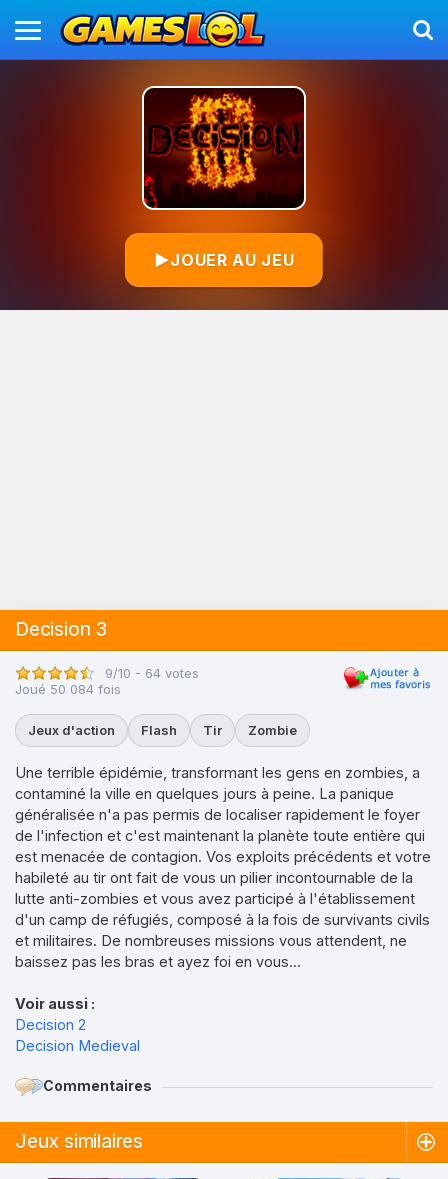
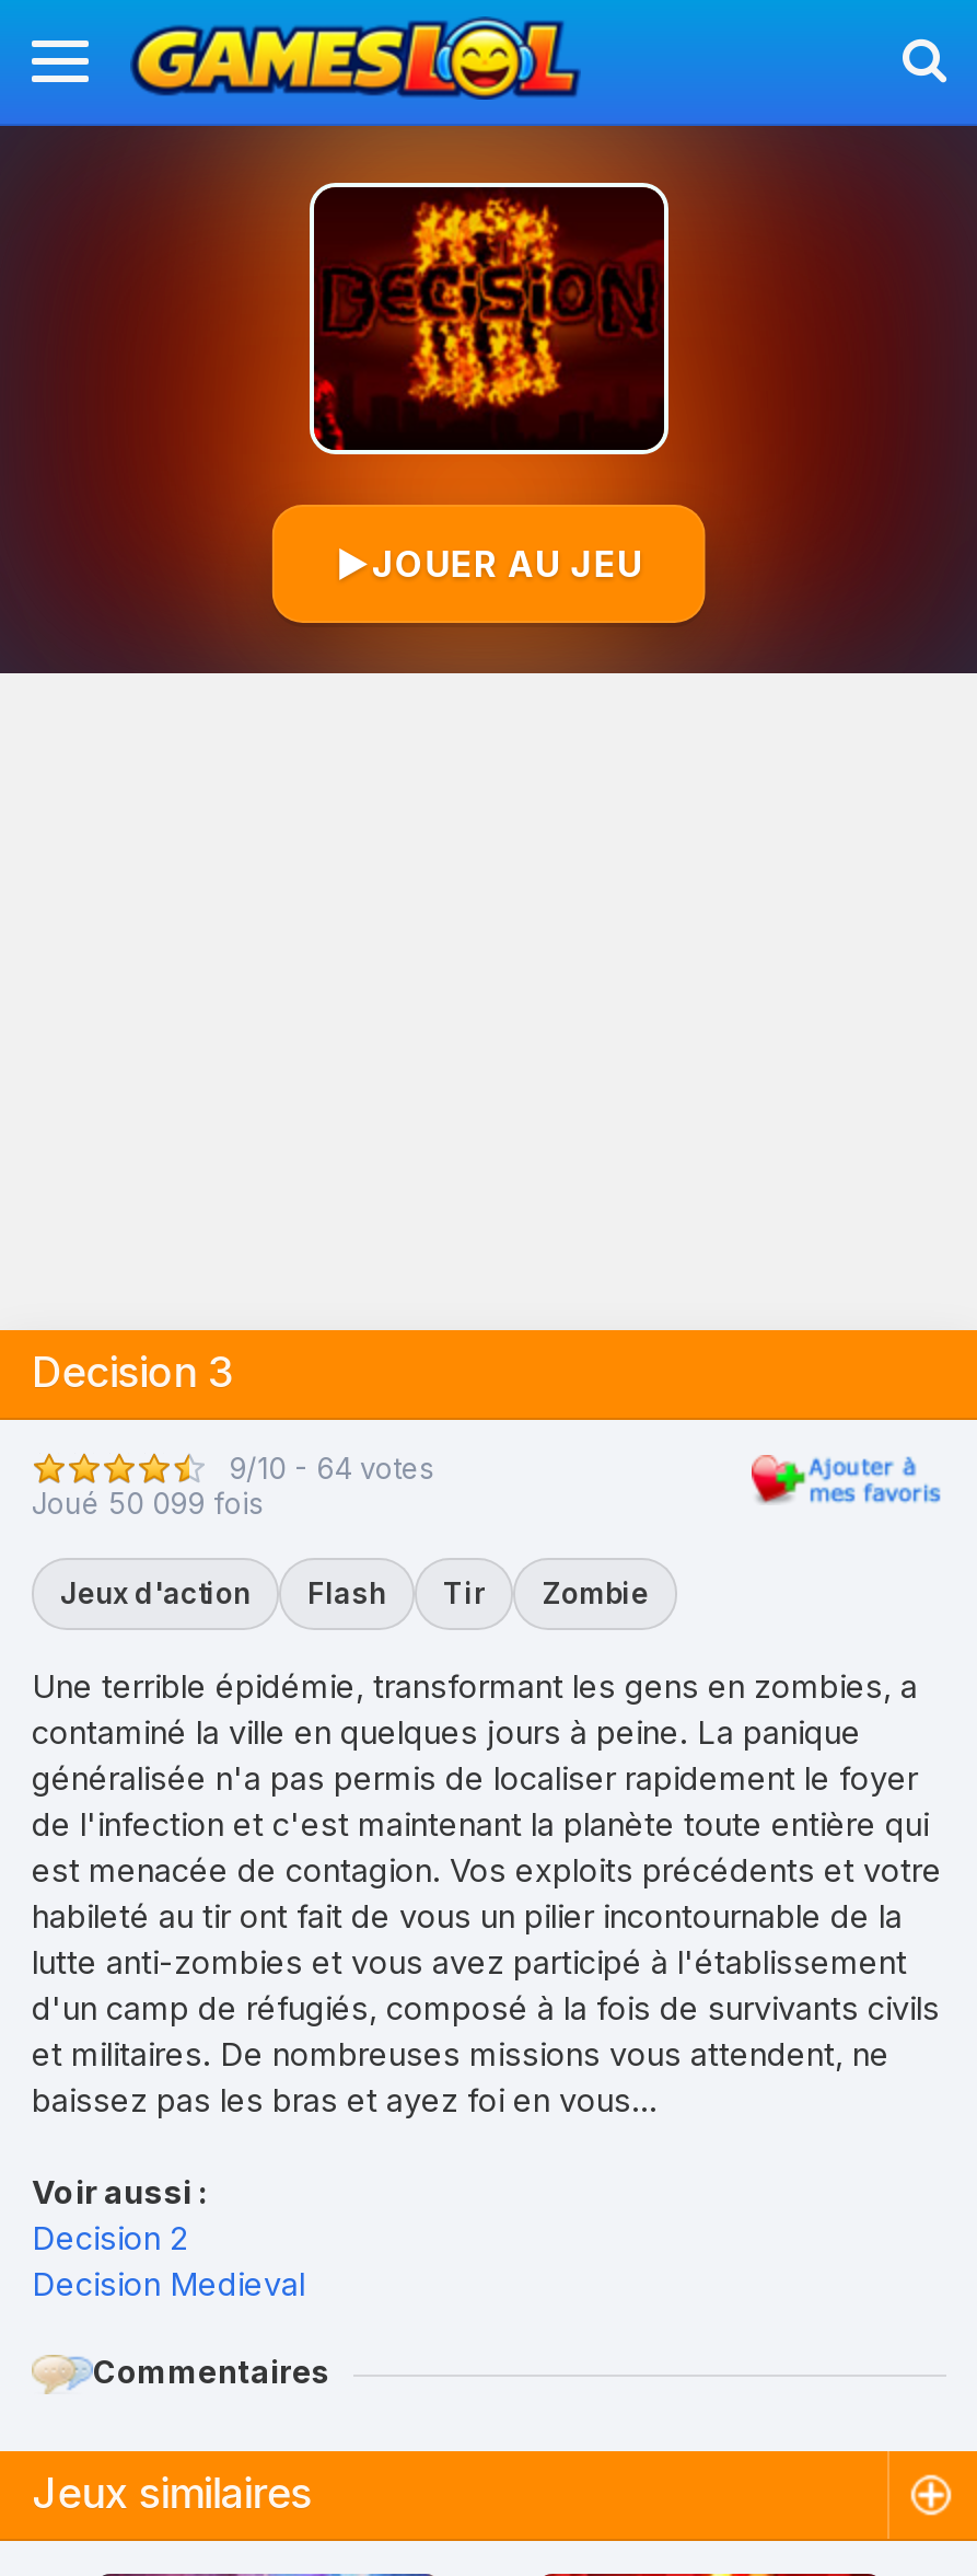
- Joué 50 084 fois
+ Joué 50 099 fois
